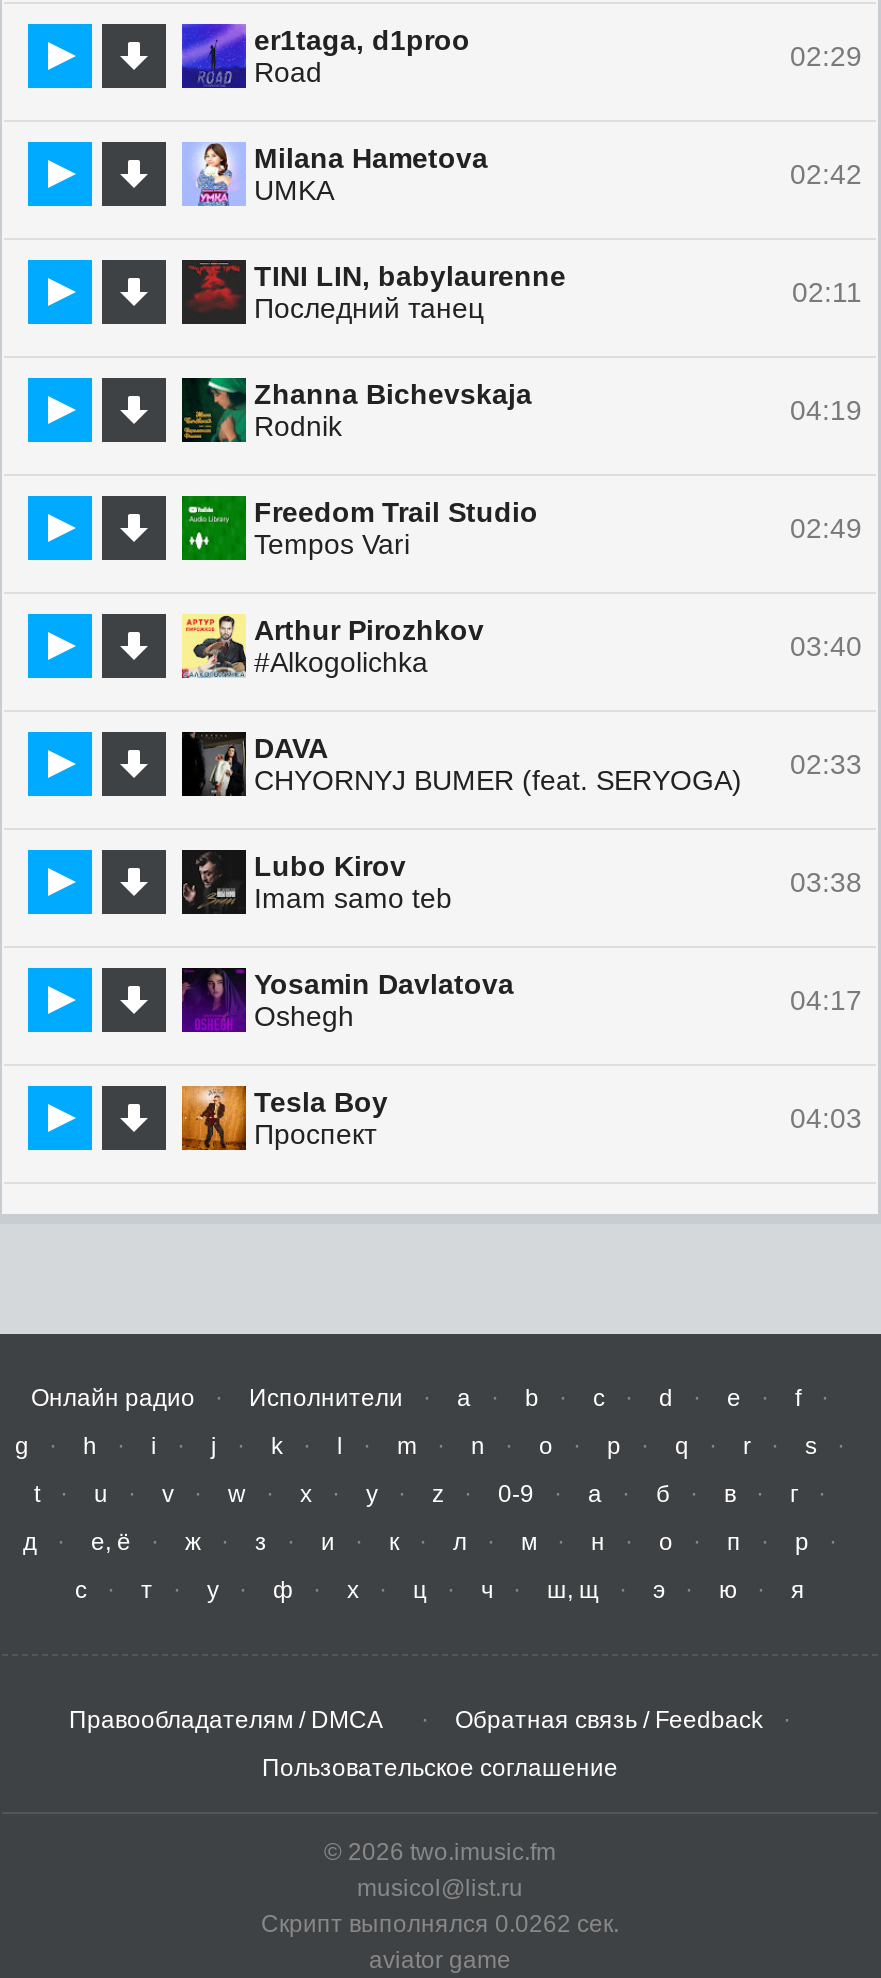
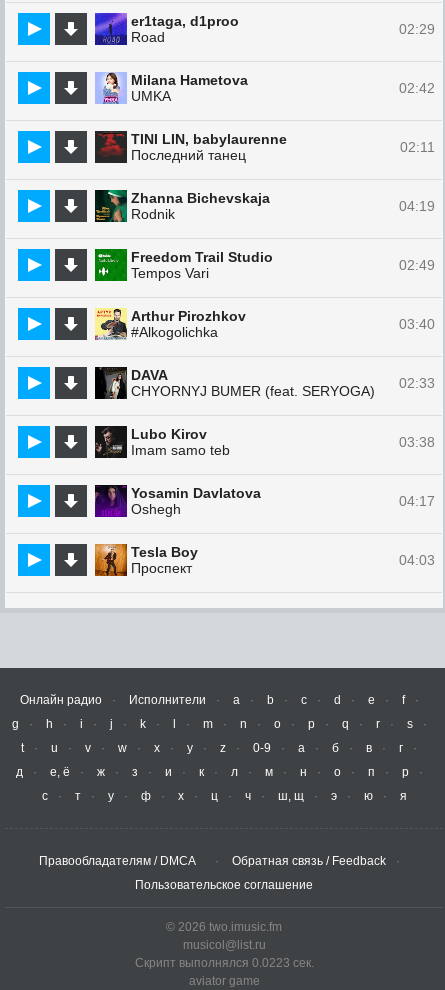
- Скрипт выполнялся 0.0262 сек.
+ Скрипт выполнялся 0.0223 сек.
